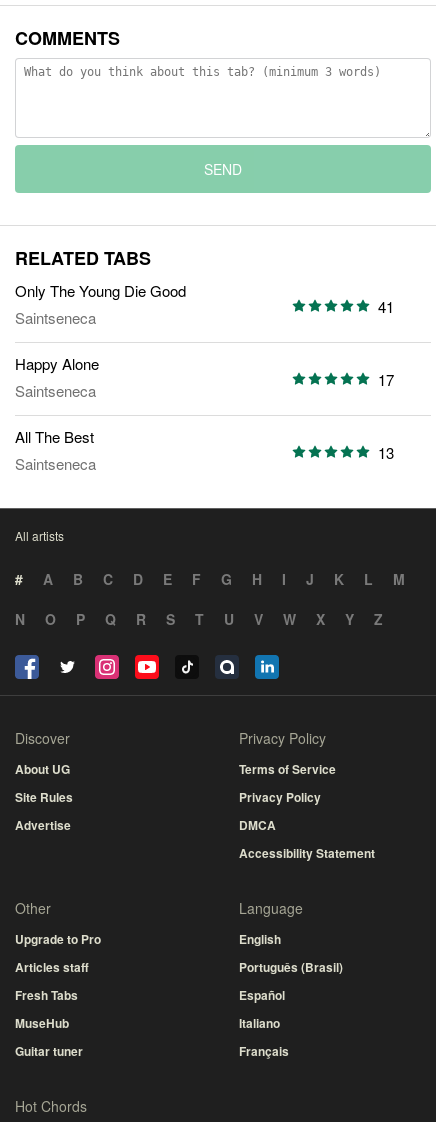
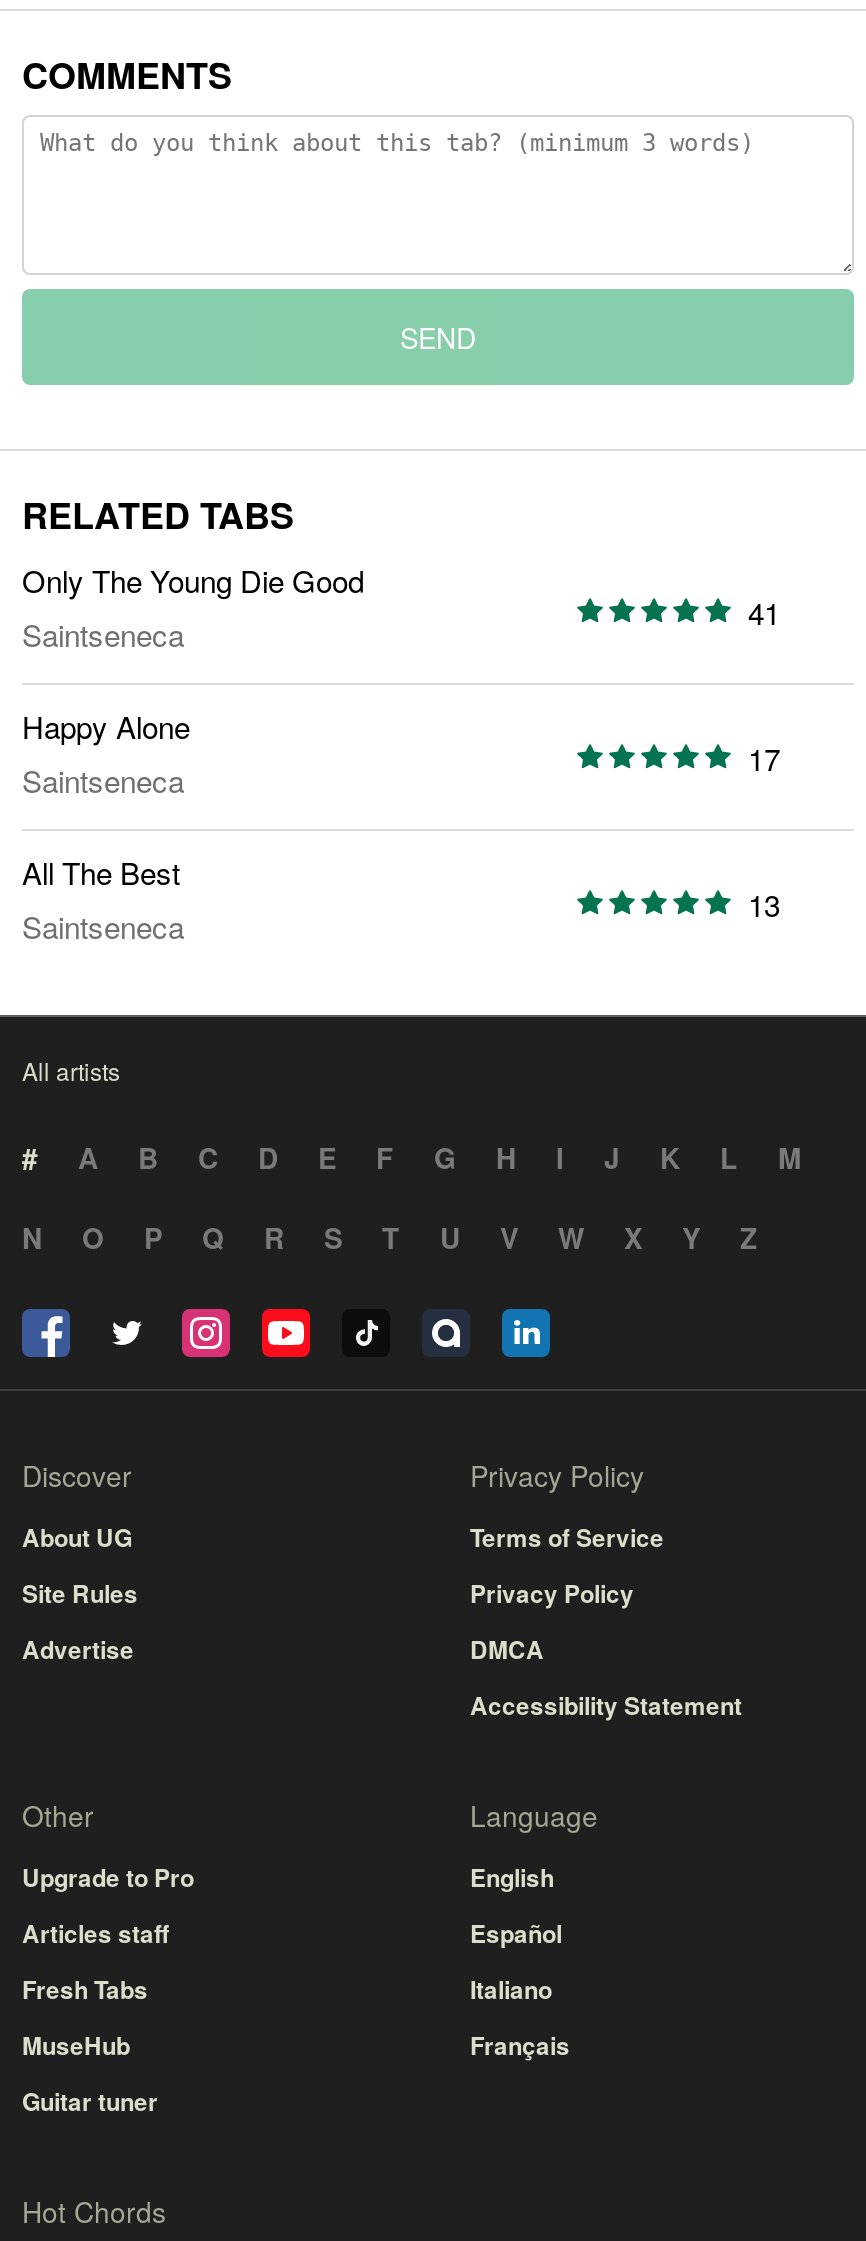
- Português (Brasil)

moved up: Español | Italiano | Français
